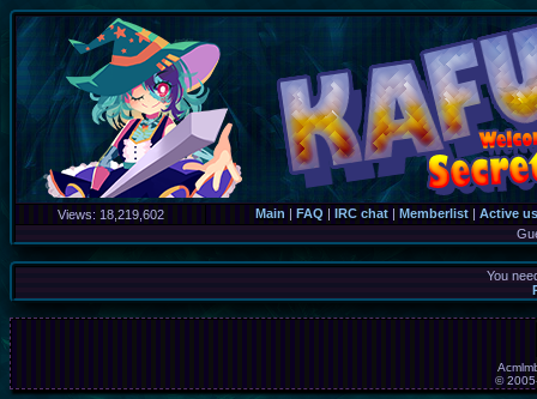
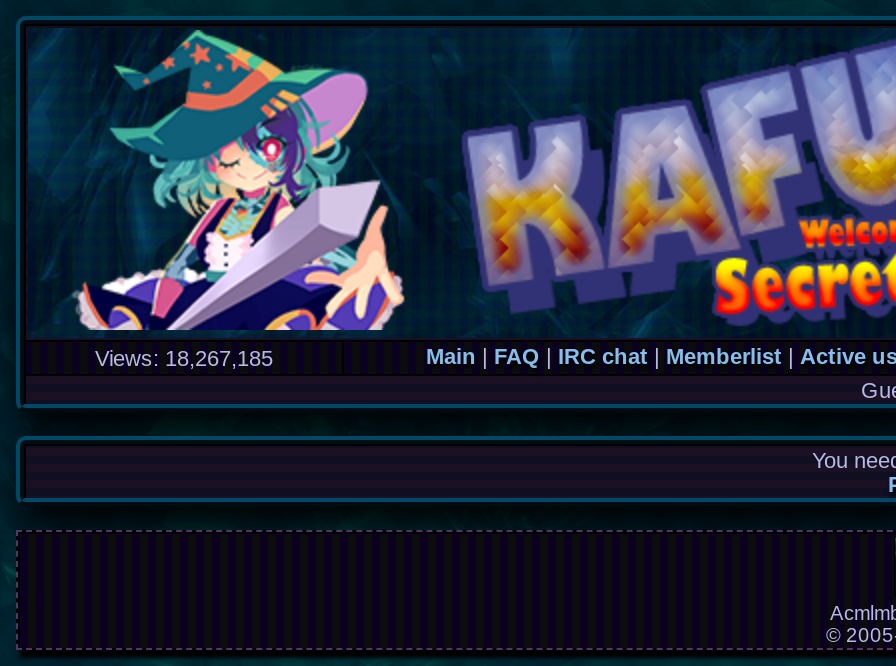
- Views: 18,219,602
+ Views: 18,267,185
